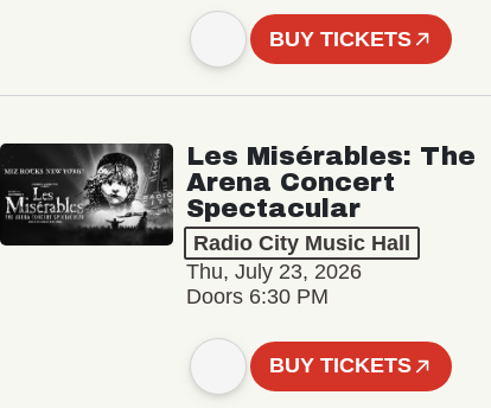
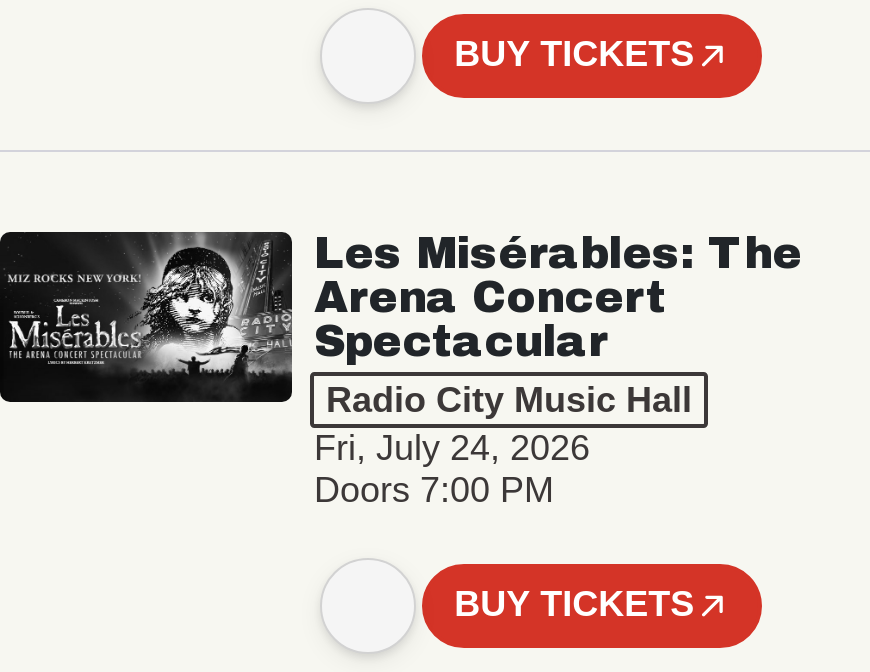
- Thu, July 23, 2026
+ Fri, July 24, 2026

- Doors 6:30 PM
+ Doors 7:00 PM
